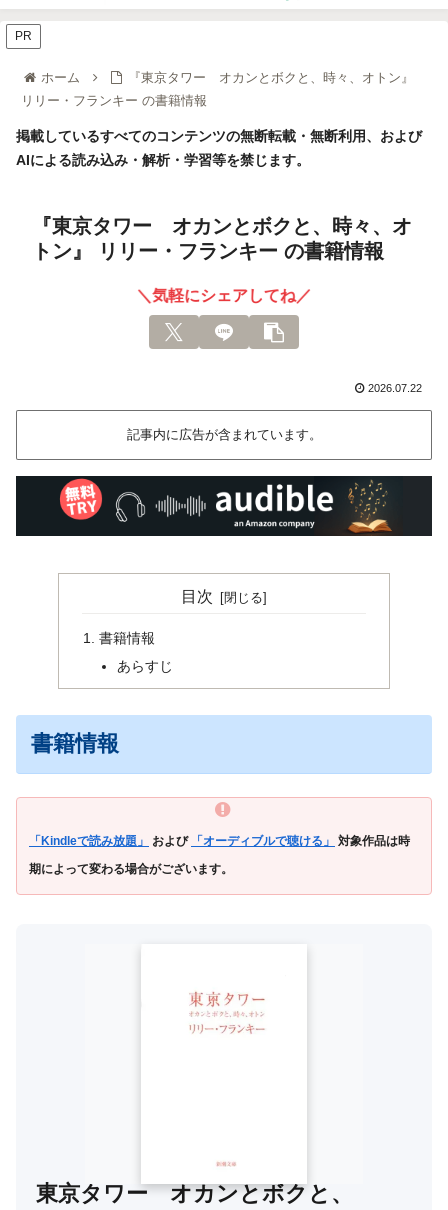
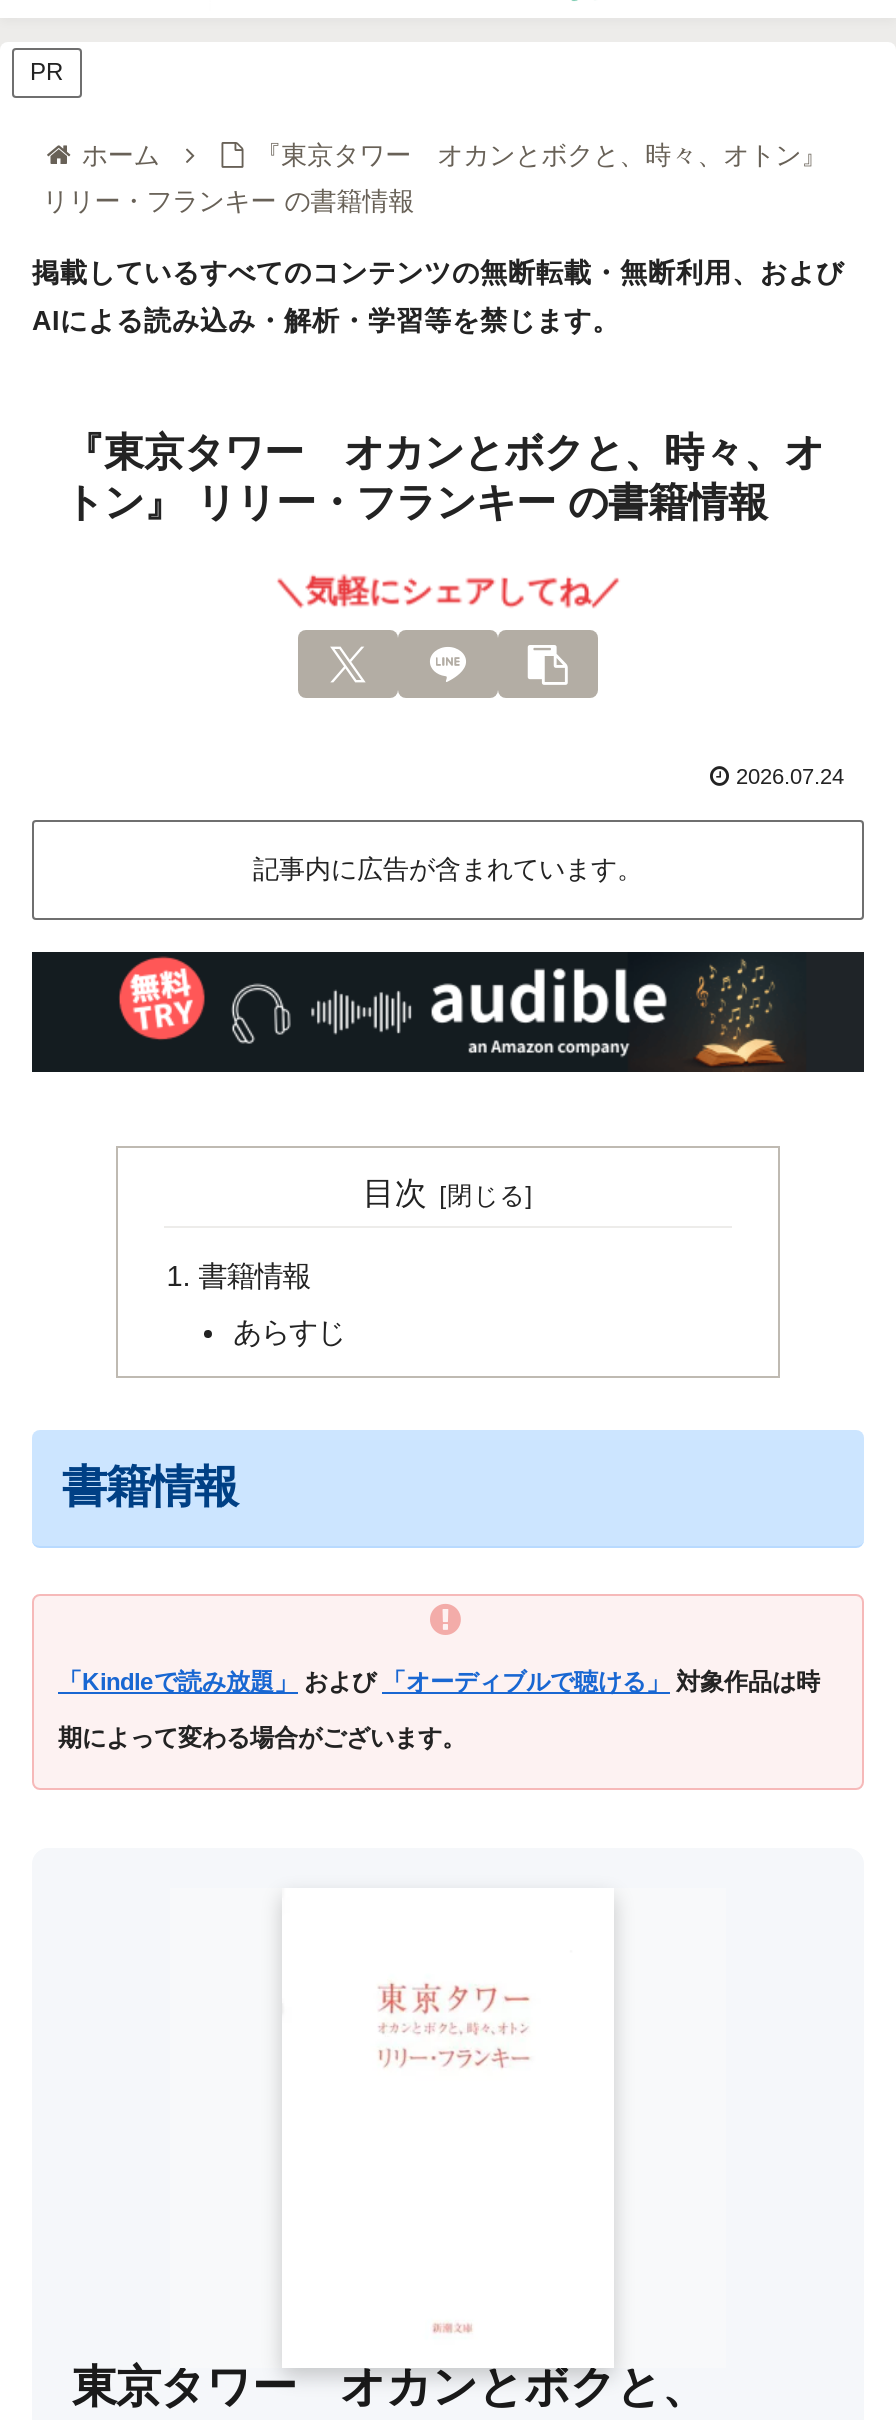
- 2026.07.22
+ 2026.07.24
